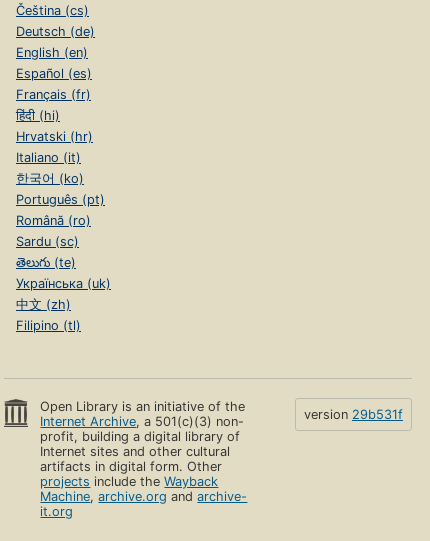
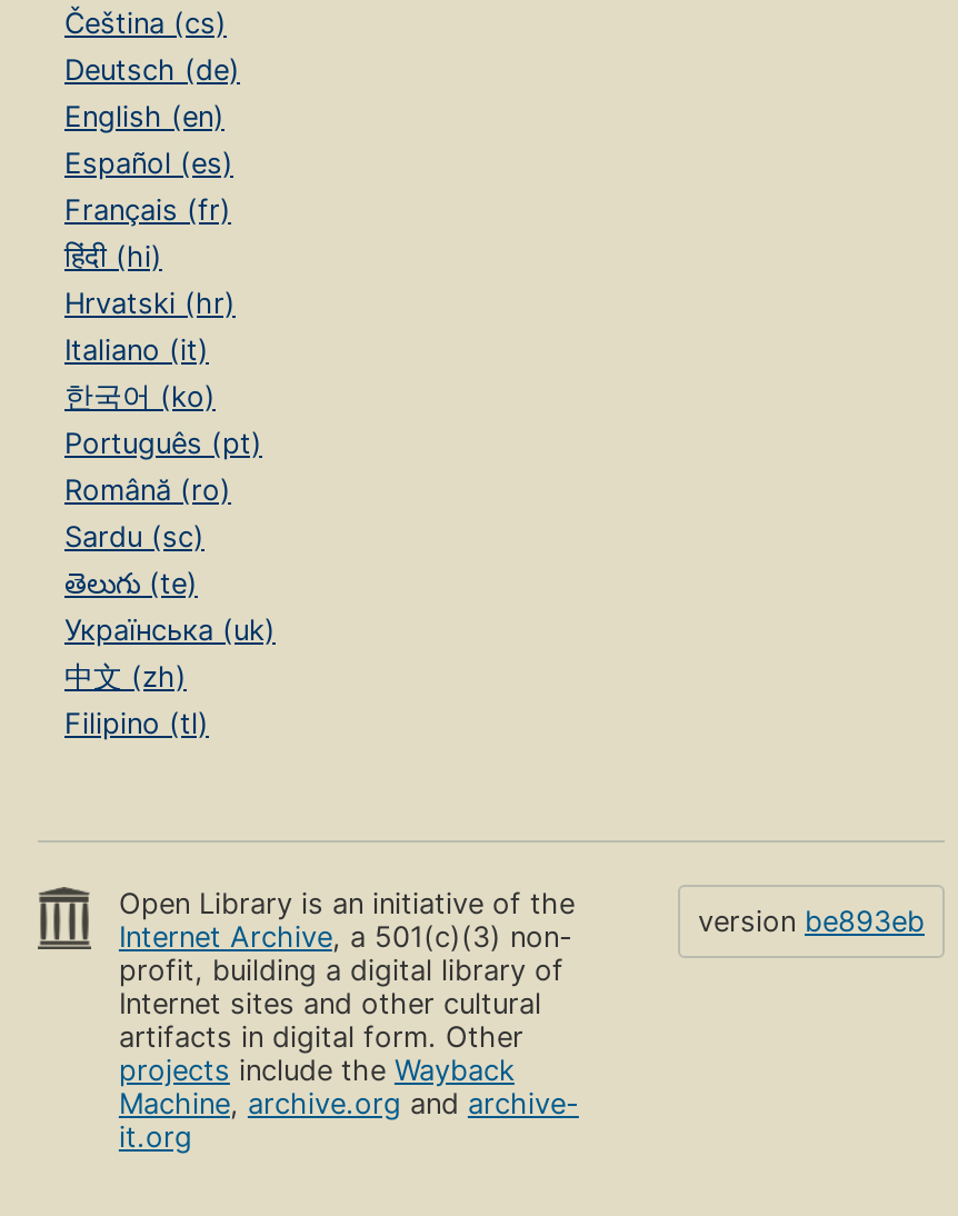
- version 29b531f
+ version be893eb
